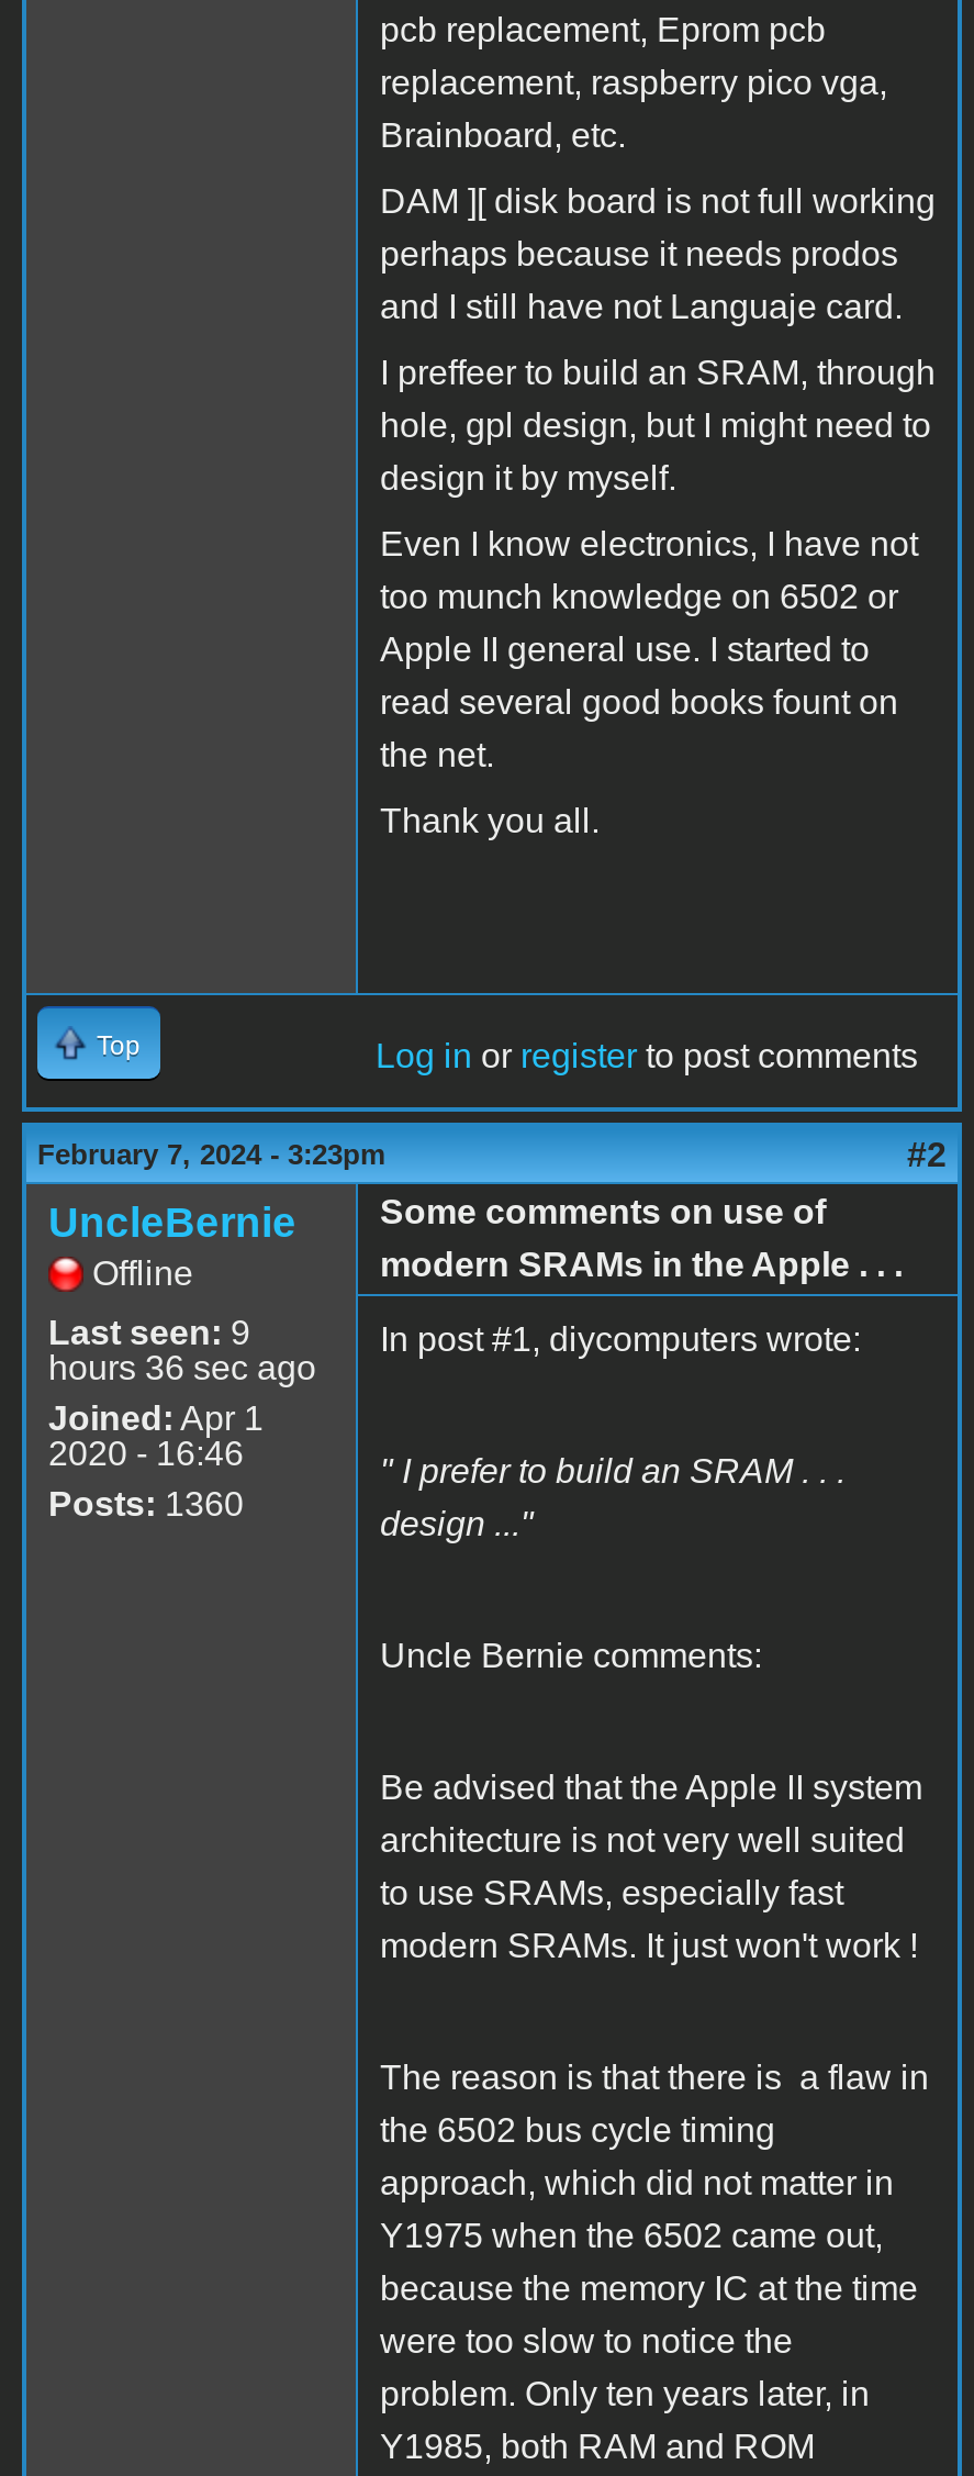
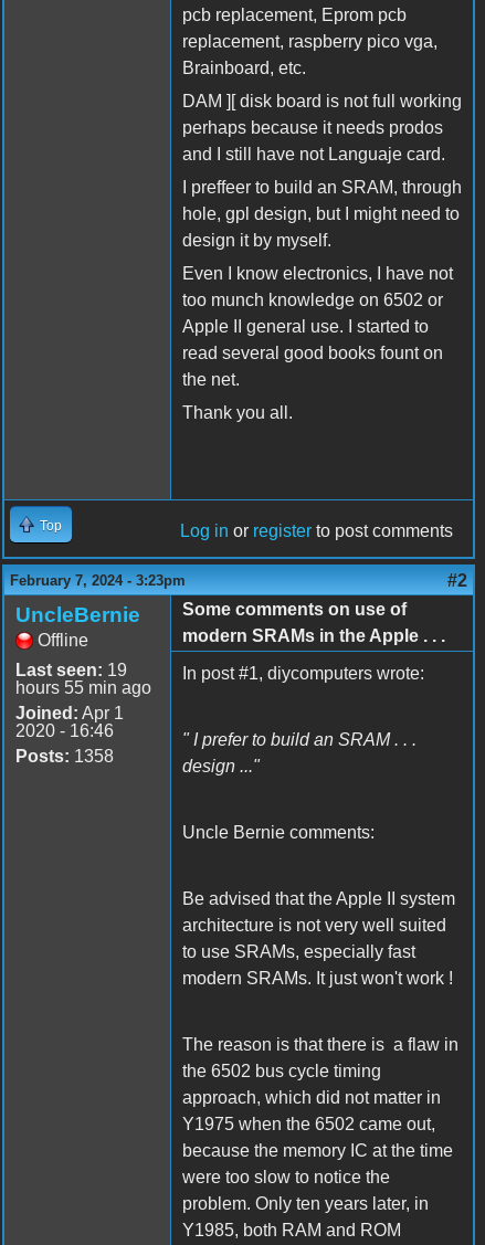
- Last seen: 9
+ Last seen: 19

- hours 36 sec ago
+ hours 55 min ago

- Posts: 1360
+ Posts: 1358
